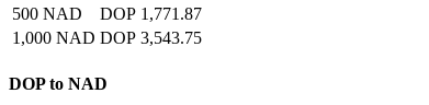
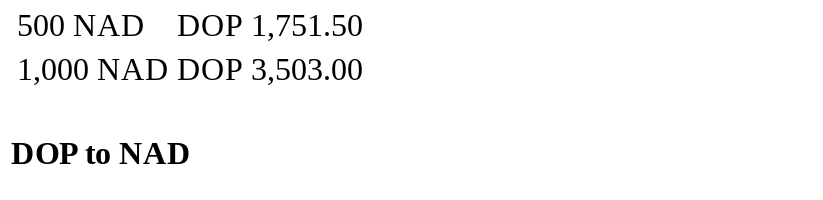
- 500 NAD DOP 1,771.87
+ 500 NAD DOP 1,751.50

- 1,000 NAD DOP 3,543.75
+ 1,000 NAD DOP 3,503.00
